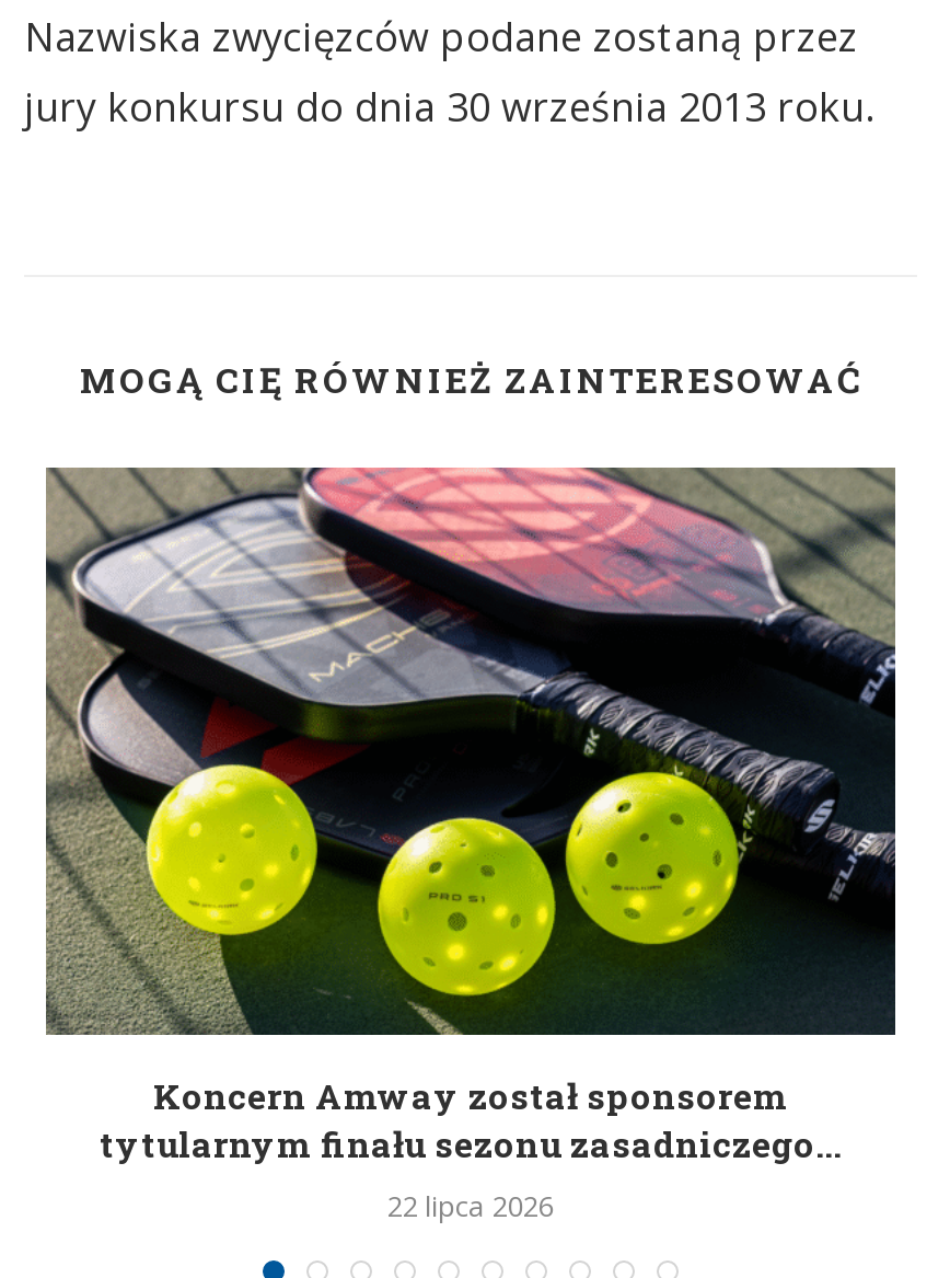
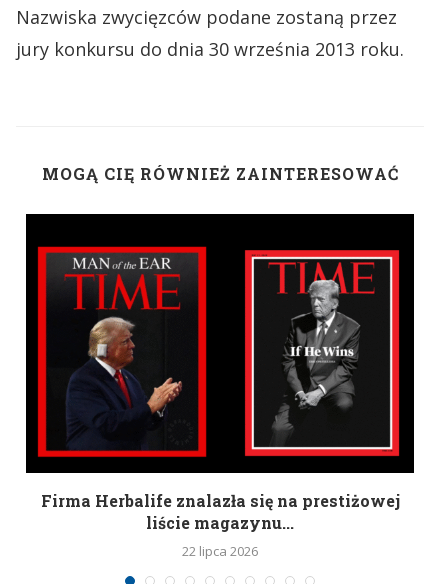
- [image]
- Koncern Amway został sponsorem
- tytularnym finału sezonu zasadniczego...
+ [image]
+ Firma Herbalife znalazła się na prestiżowej
+ liście magazynu...
